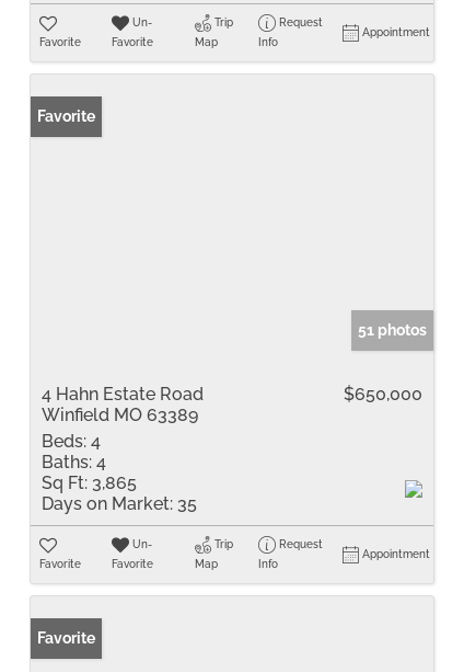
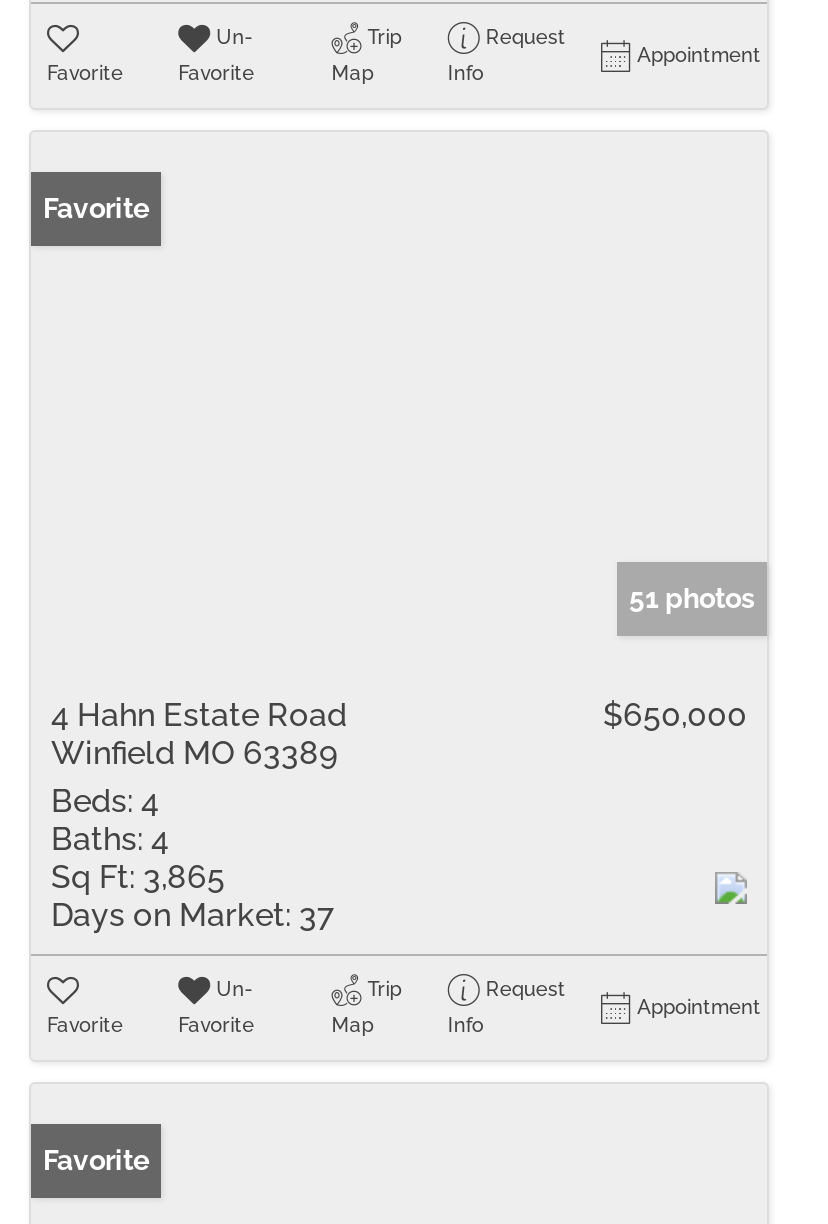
- Days on Market: 35
+ Days on Market: 37
